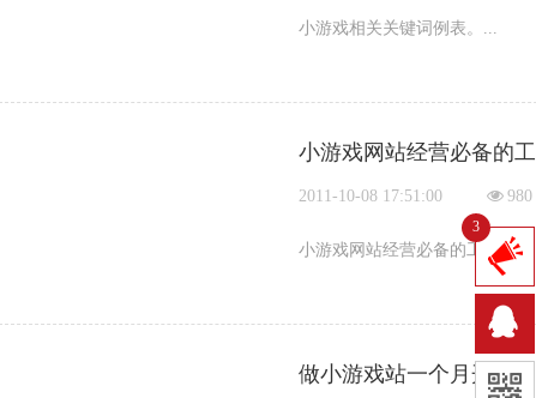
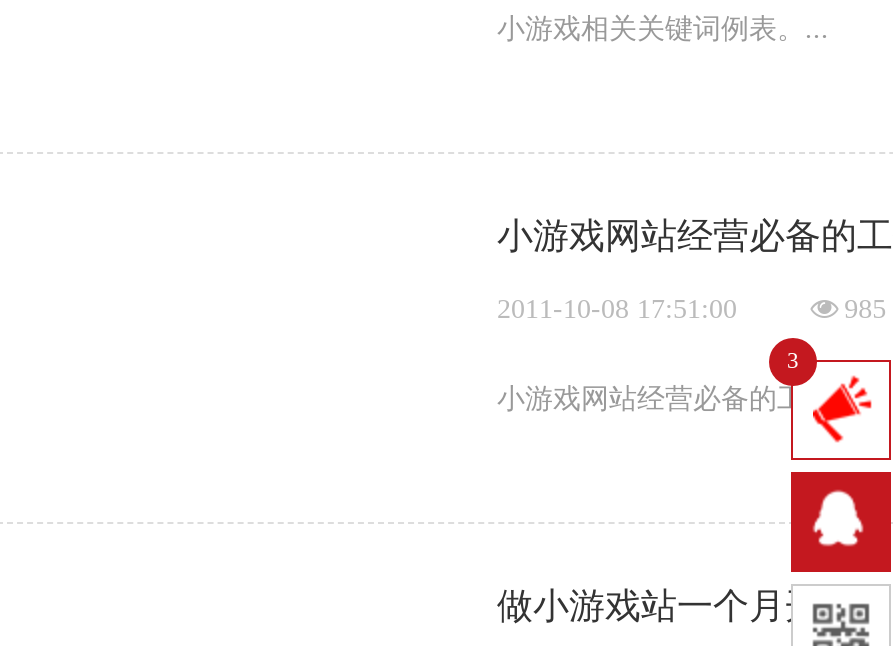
- 980
+ 985
